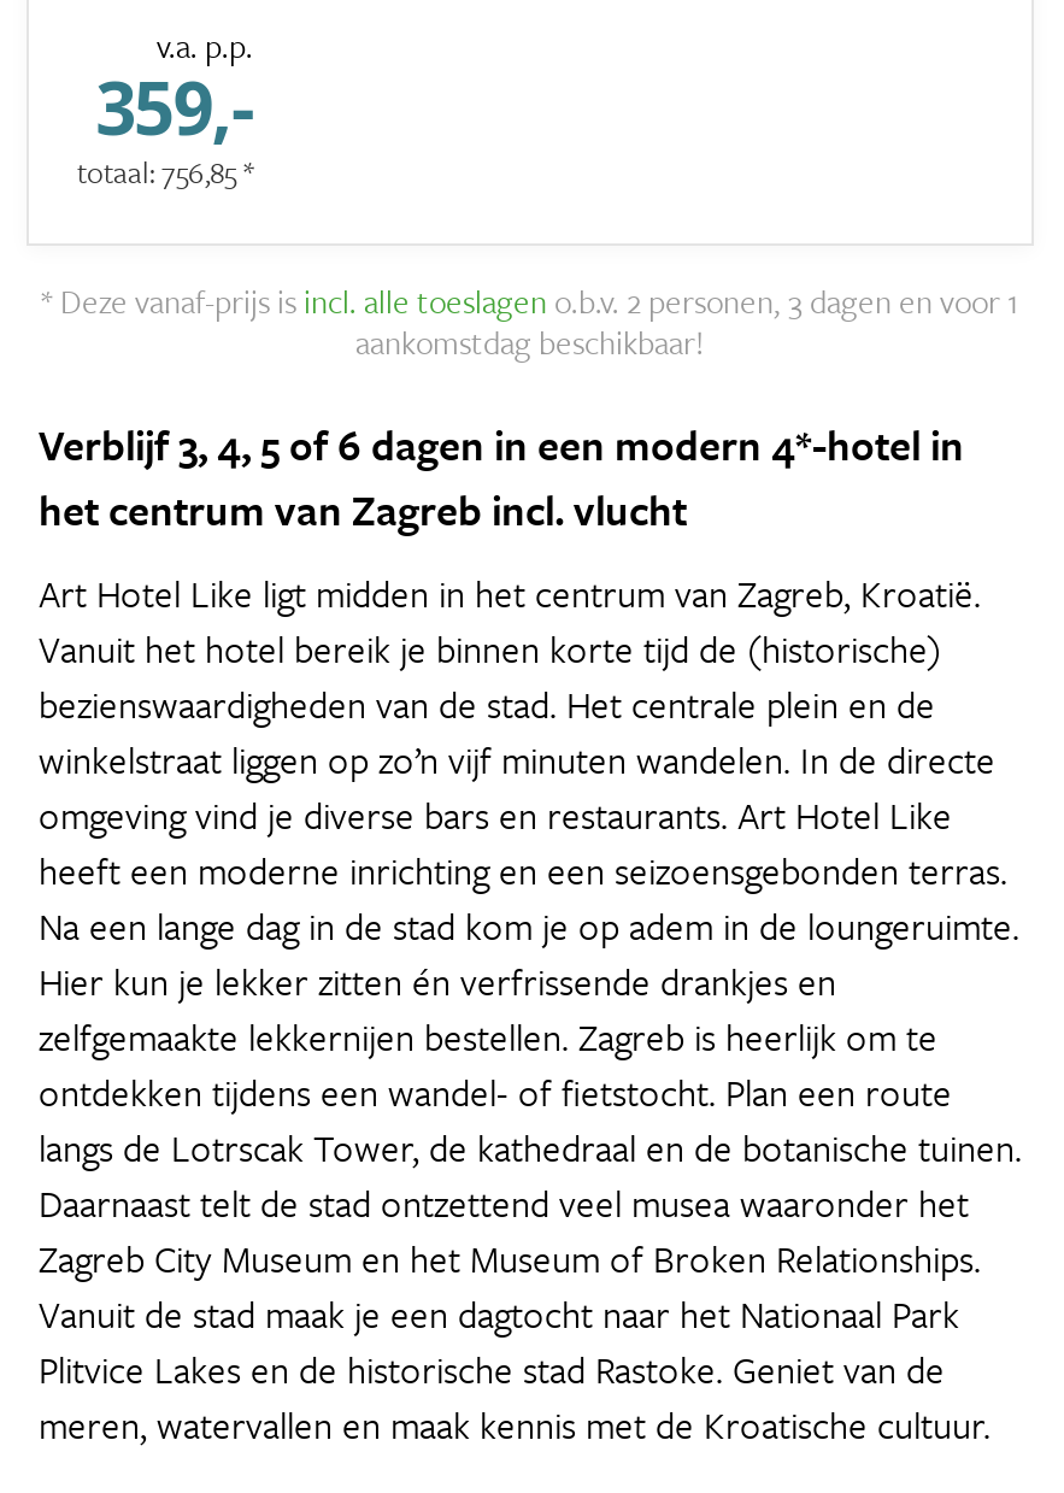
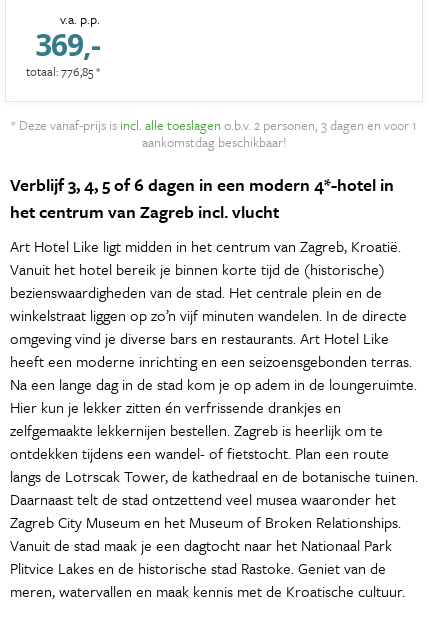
- 359,-
+ 369,-

- totaal: 756,85 *
+ totaal: 776,85 *
